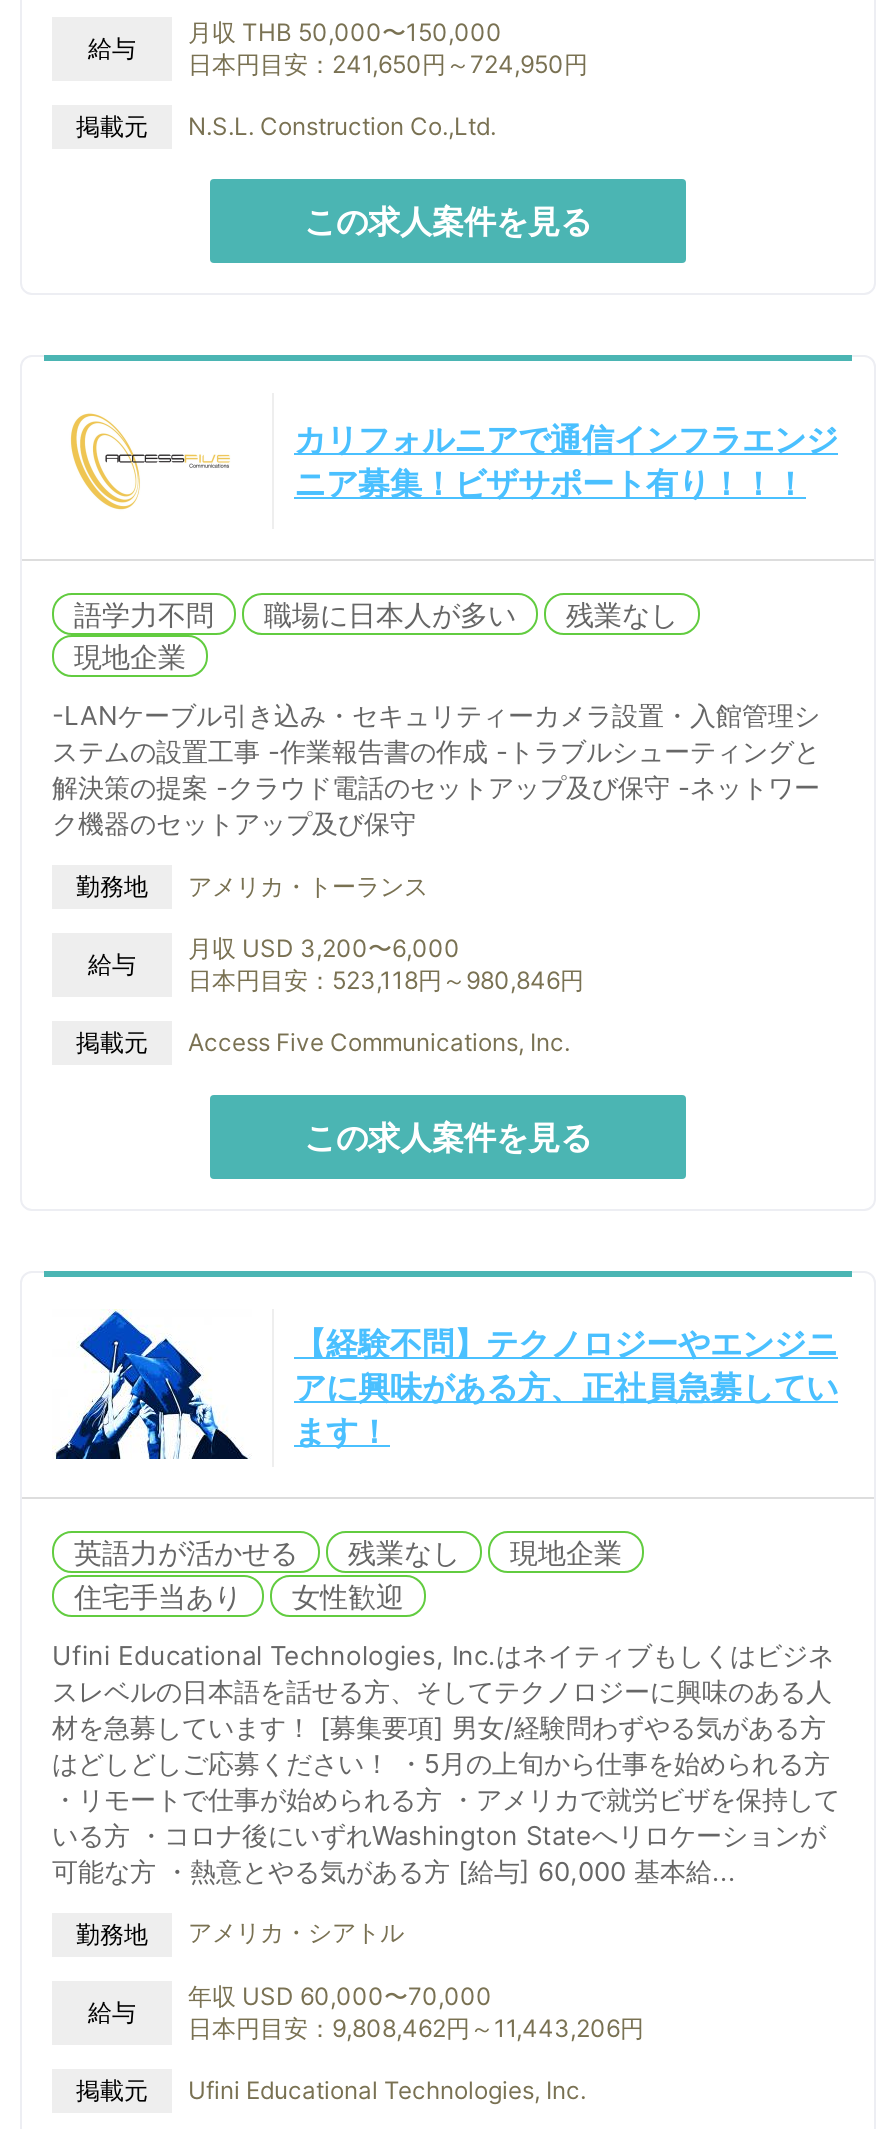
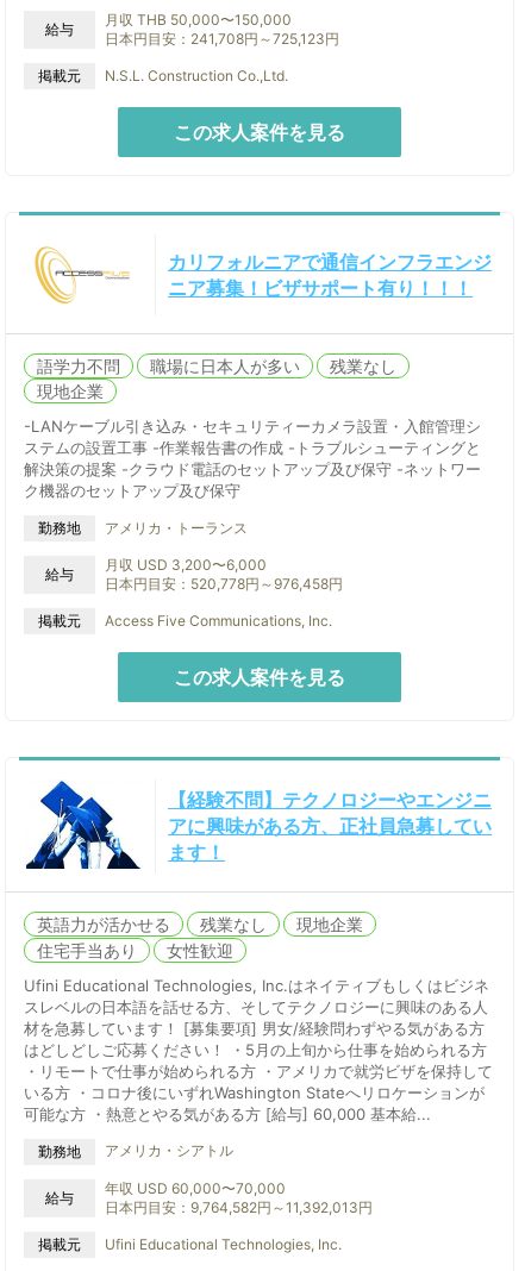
- 日本円目安：241,650円～724,950円
+ 日本円目安：241,708円～725,123円

- 日本円目安：523,118円～980,846円
+ 日本円目安：520,778円～976,458円

- 日本円目安：9,808,462円～11,443,206円
+ 日本円目安：9,764,582円～11,392,013円
